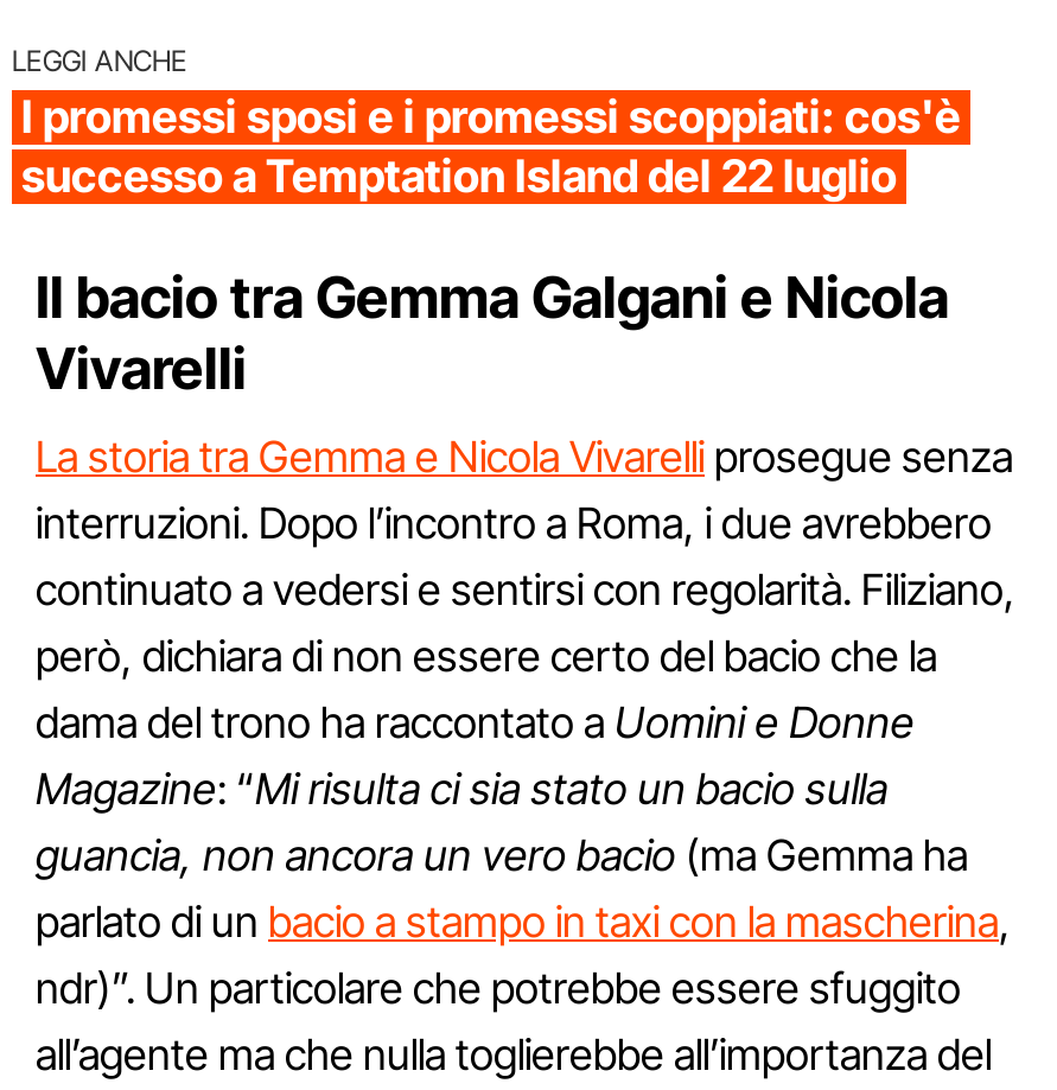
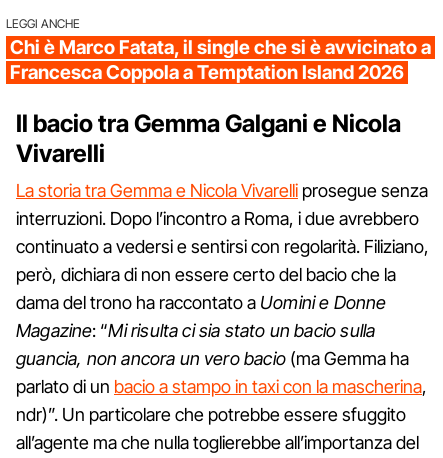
- I promessi sposi e i promessi scoppiati: cos'è
- successo a Temptation Island del 22 luglio
+ Chi è Marco Fatata, il single che si è avvicinato a
+ Francesca Coppola a Temptation Island 2026
